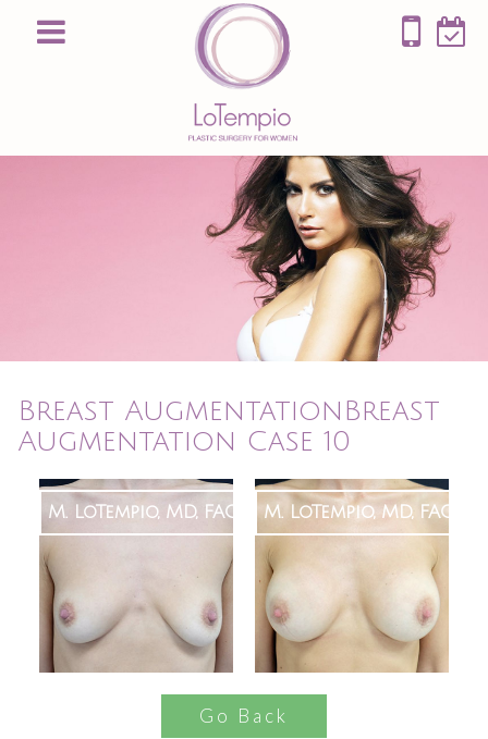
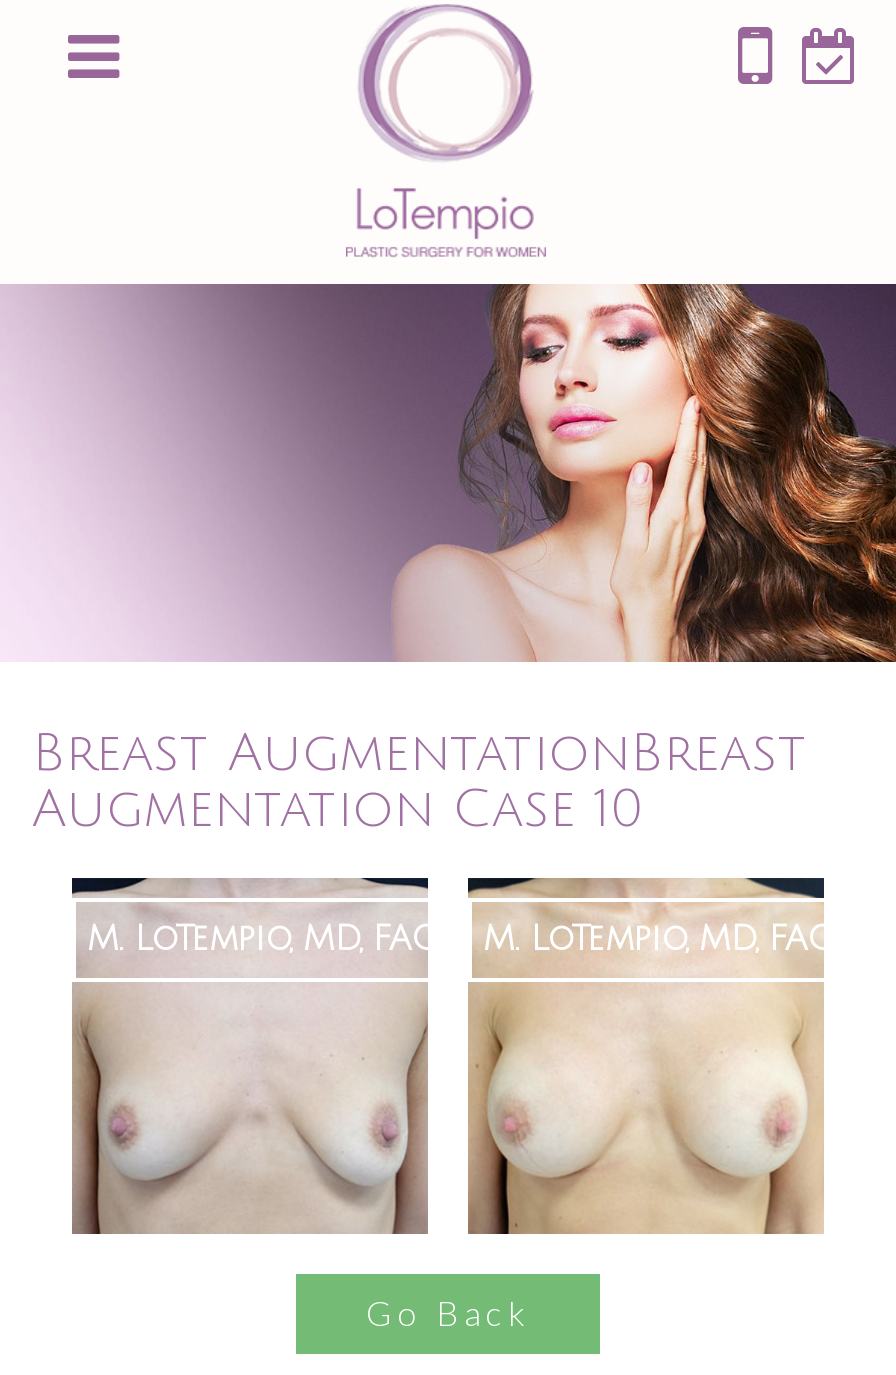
- [image]
+ [image]
